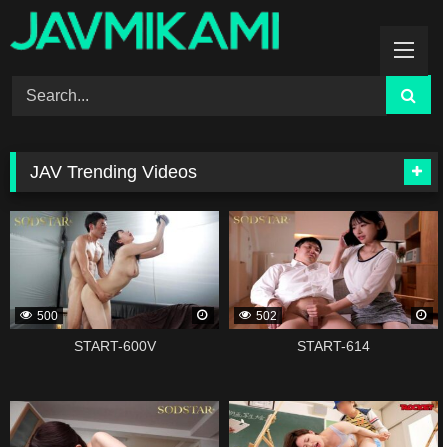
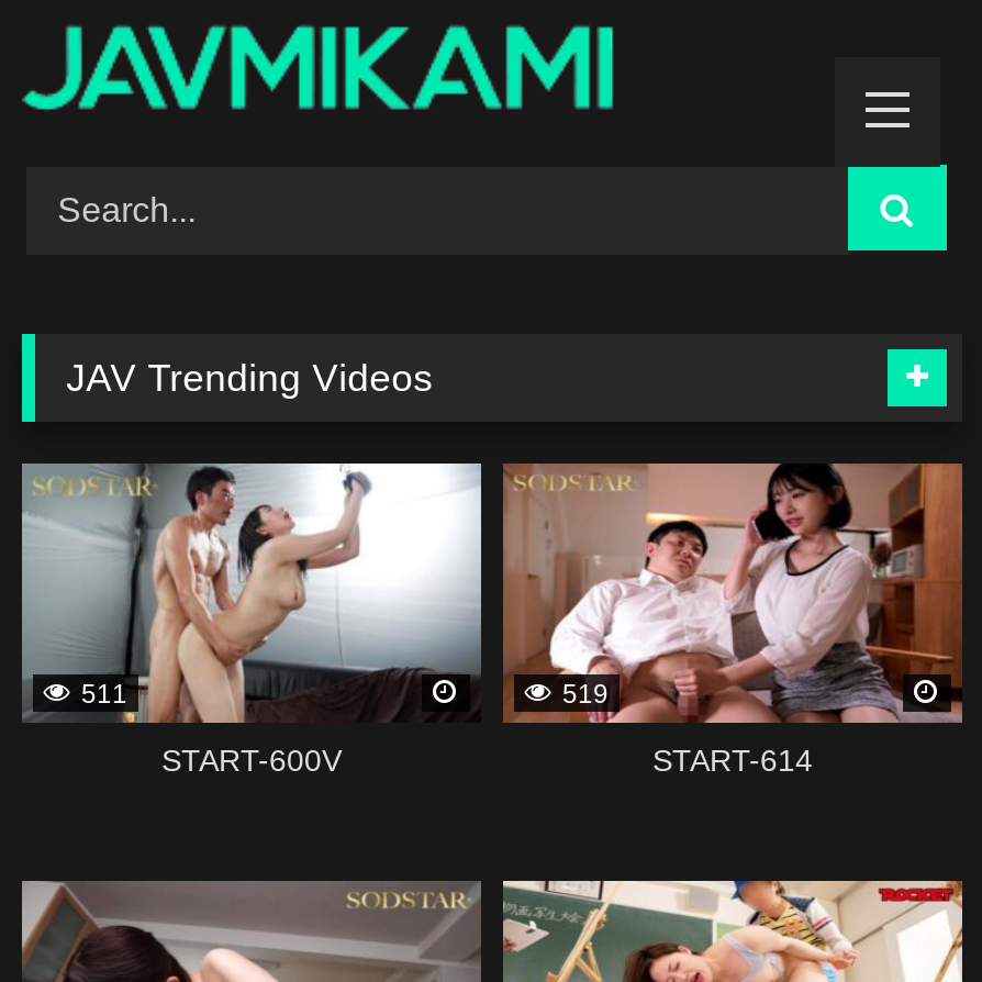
- 500
+ 511

- 502
+ 519
